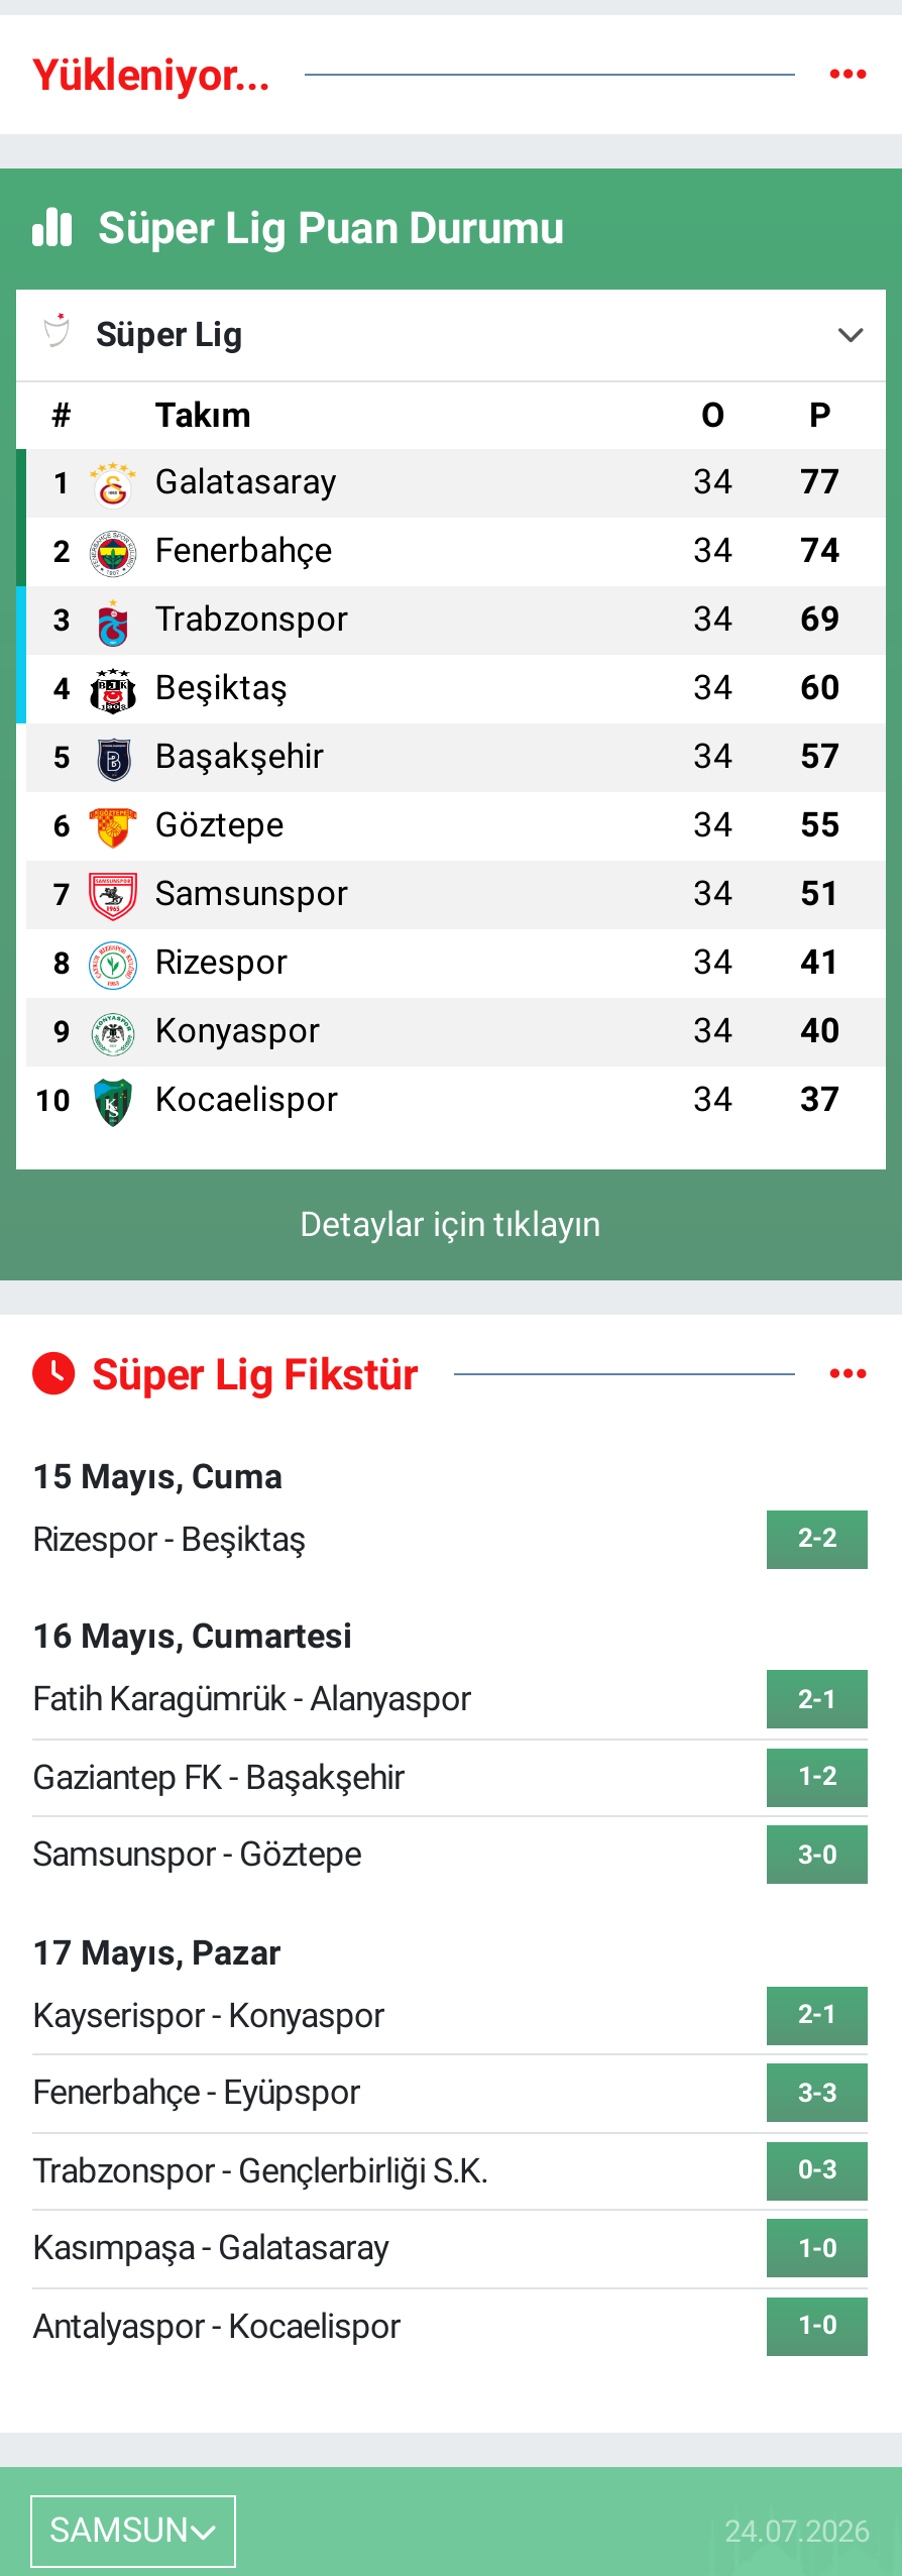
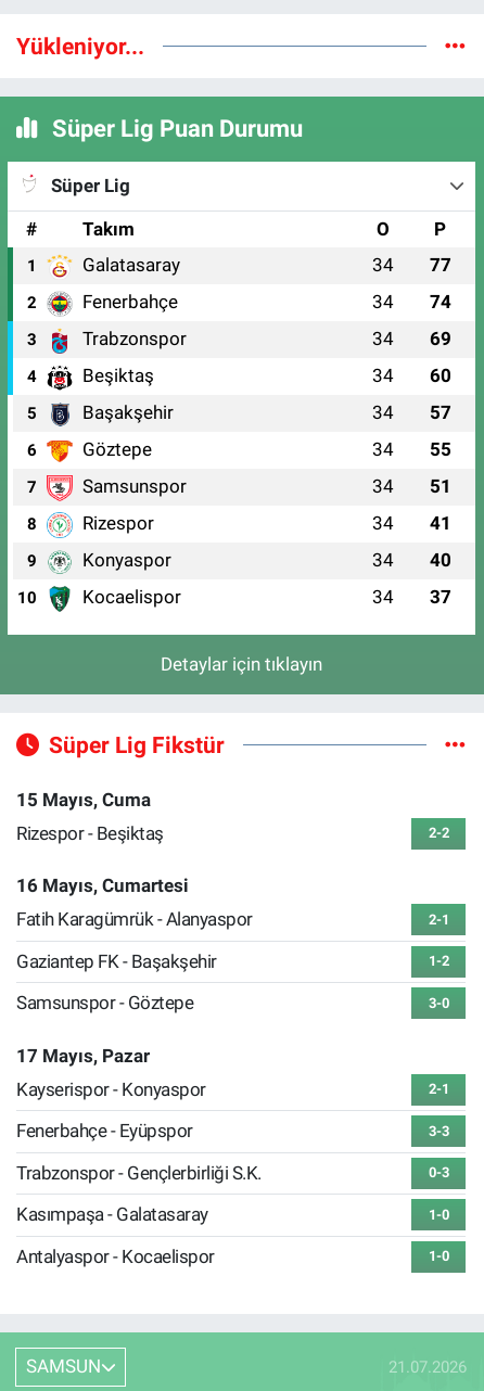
- 24.07.2026
+ 21.07.2026
